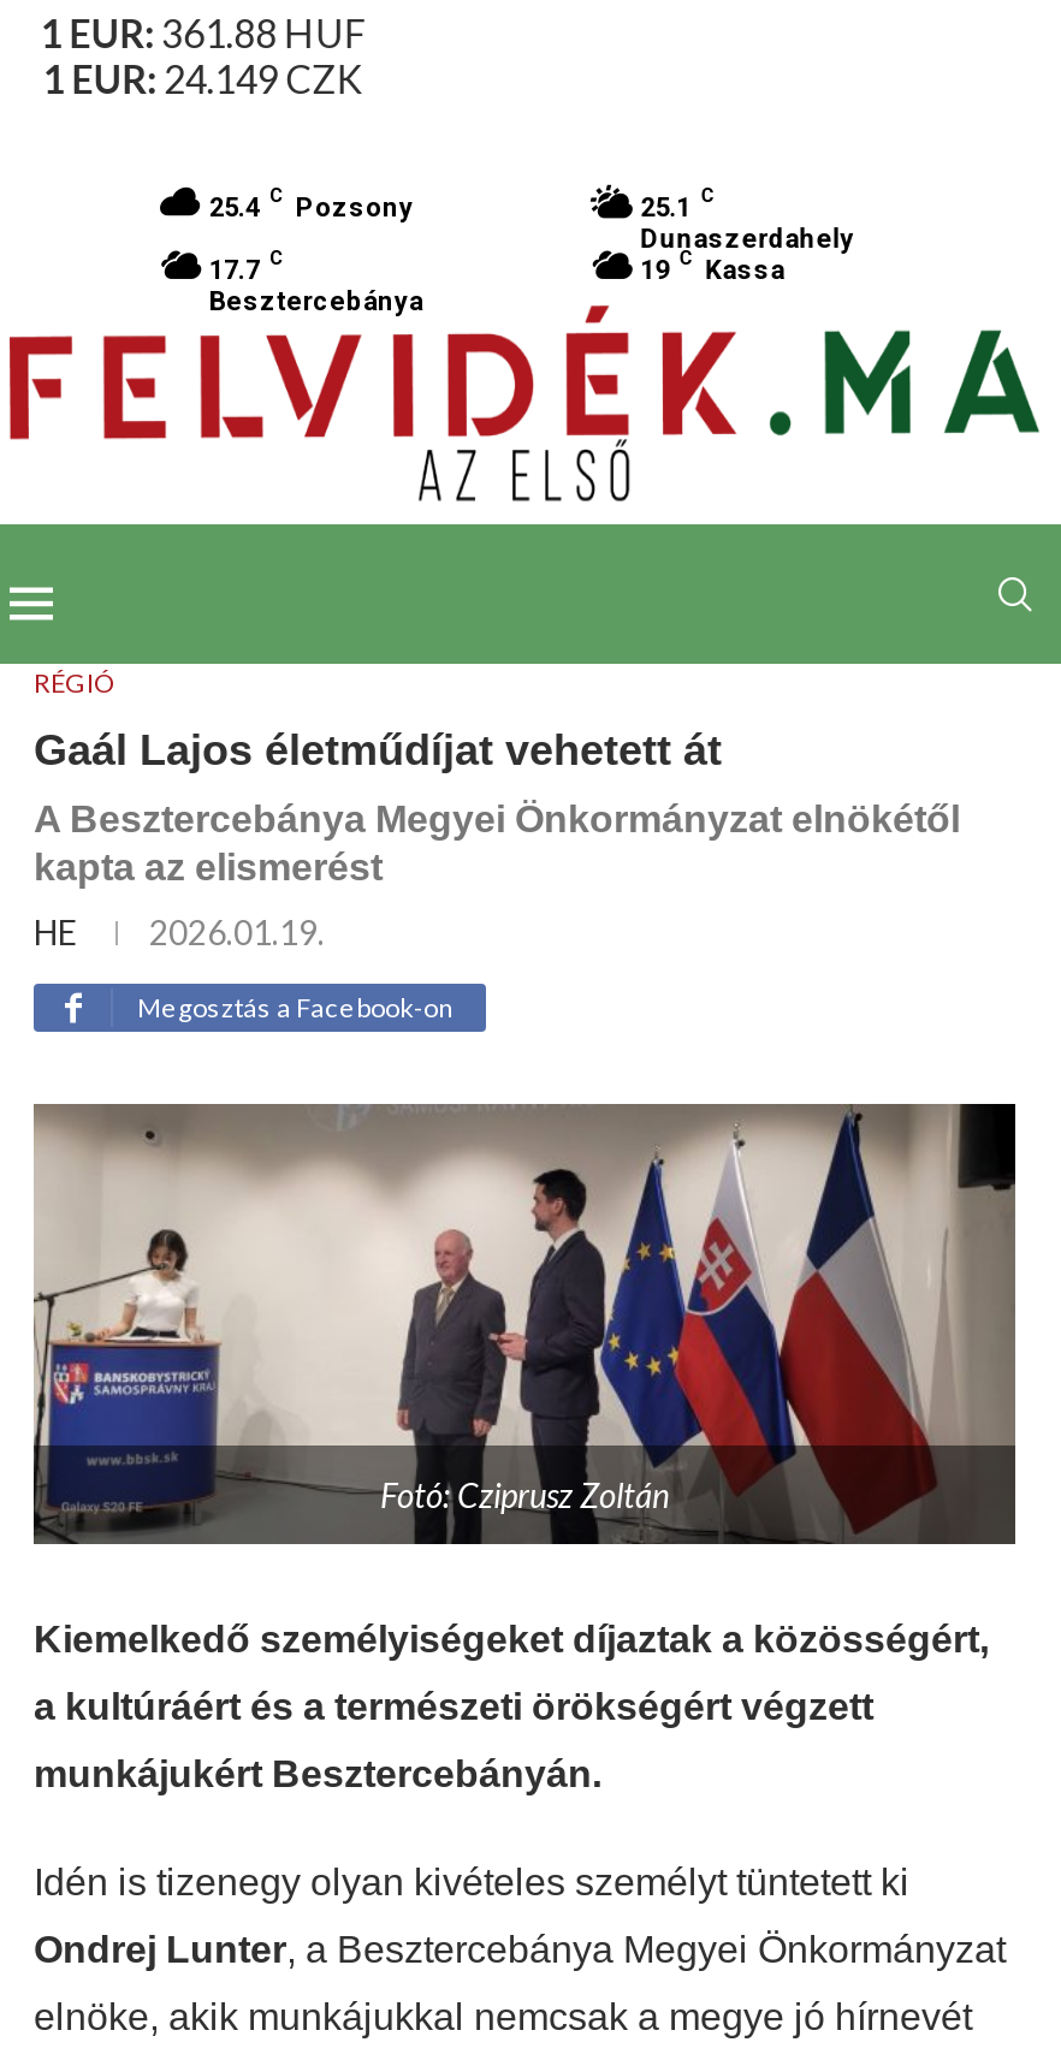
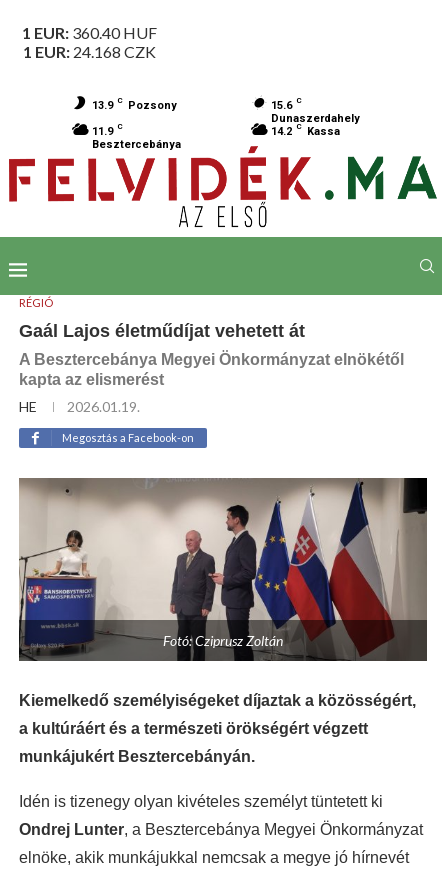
- 1 EUR: 361.88 HUF
+ 1 EUR: 360.40 HUF

- 1 EUR: 24.149 CZK
+ 1 EUR: 24.168 CZK

- 25.4 C Pozsony
+ 13.9 C Pozsony

- 25.1 C
+ 15.6 C

- 17.7 C
+ 11.9 C

- 19 C Kassa
+ 14.2 C Kassa
